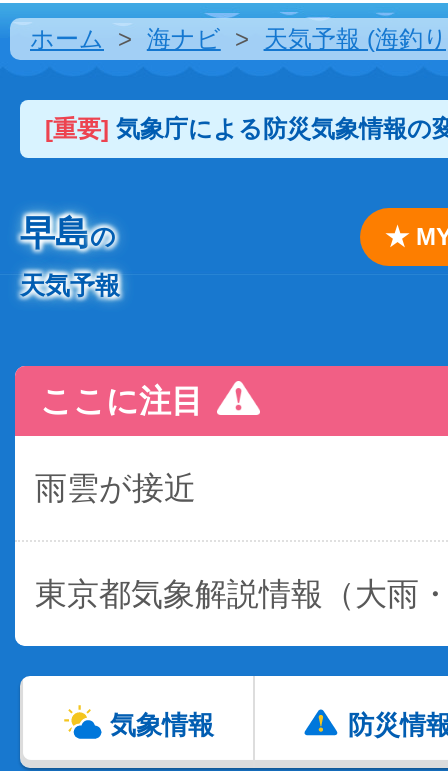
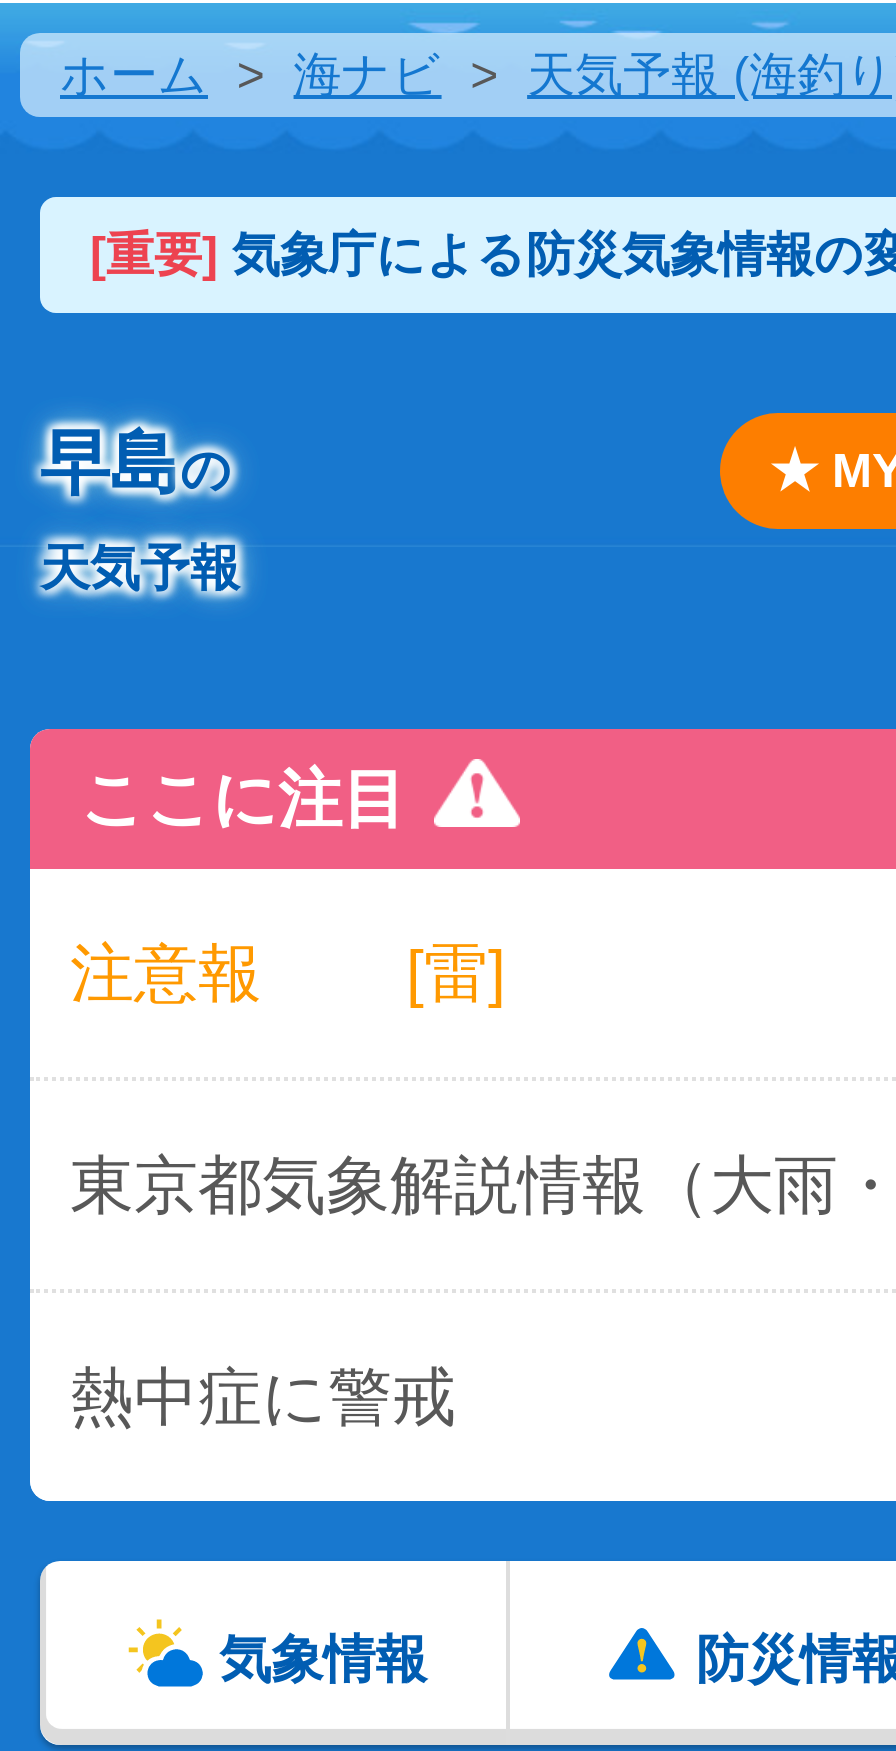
- 雨雲が接近
+ 注意報
+ [雷]

+ 熱中症に警戒
